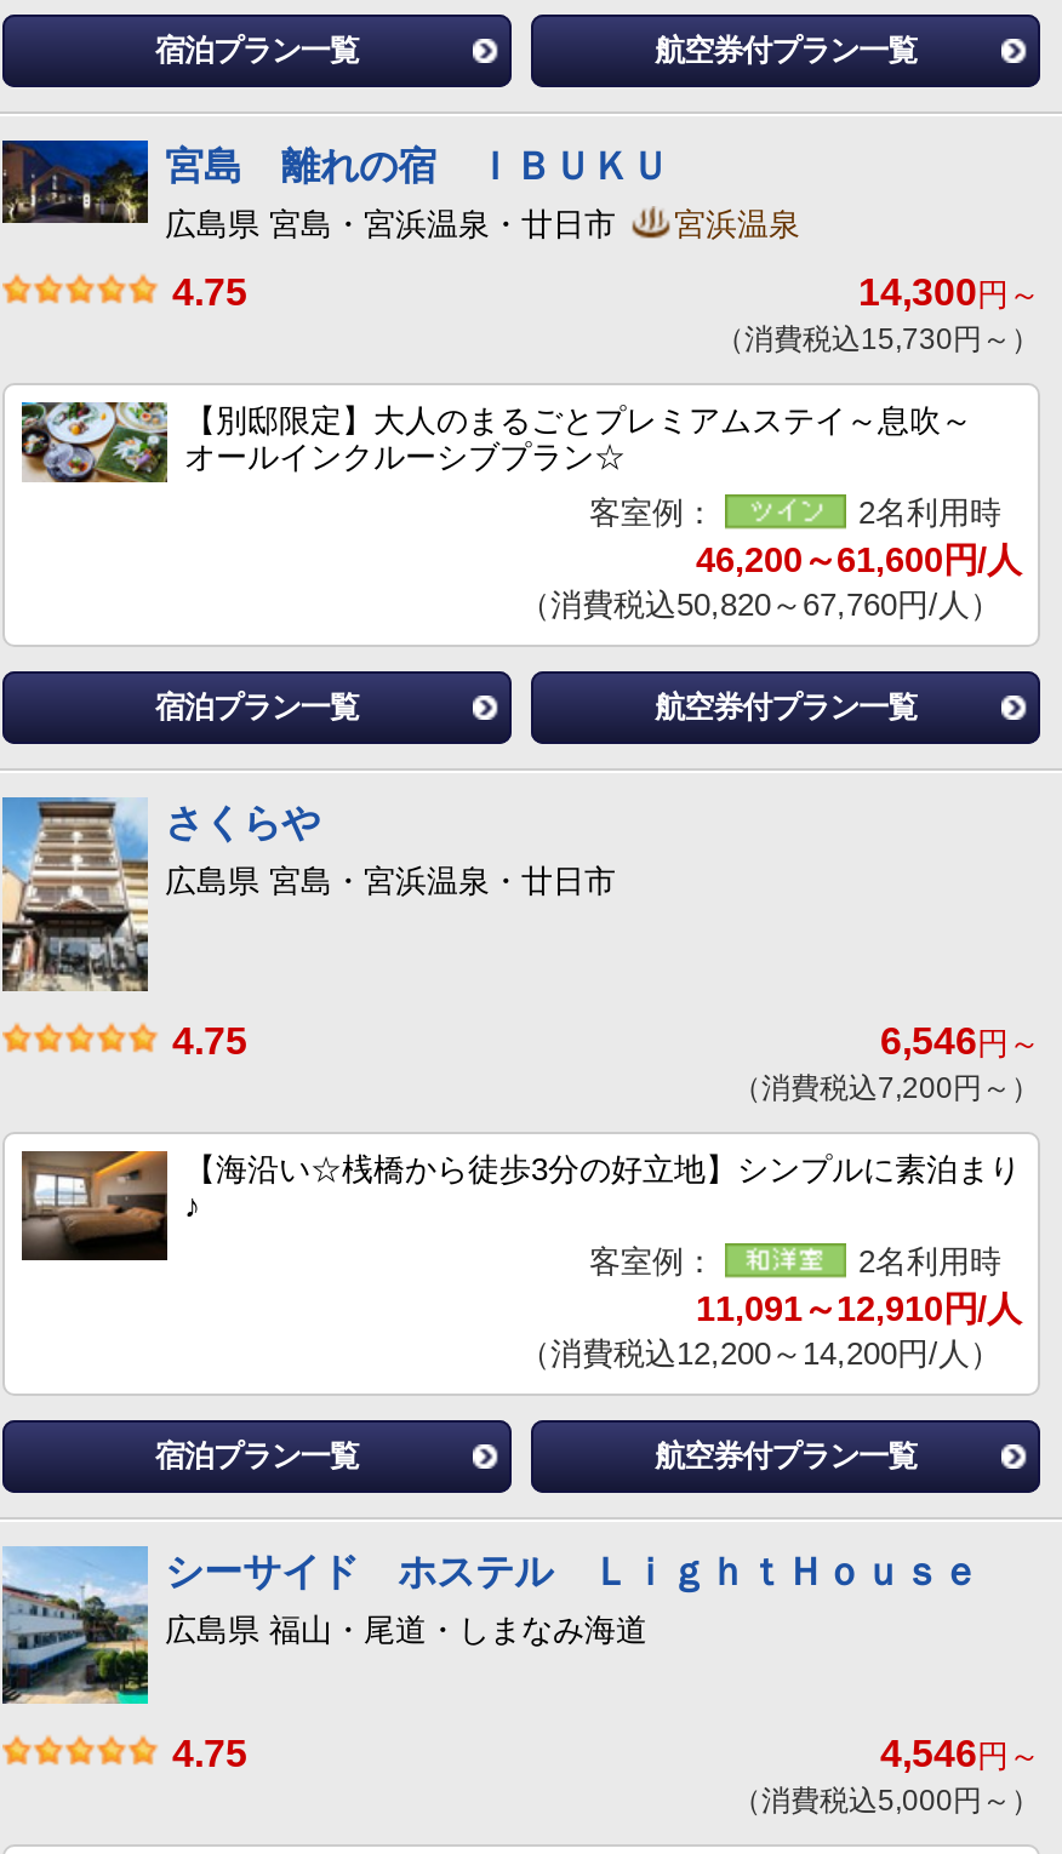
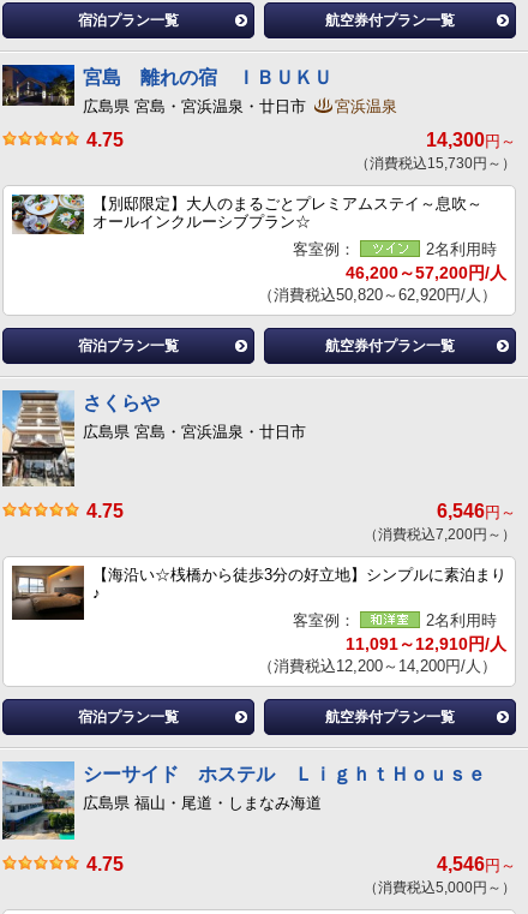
- 46,200～61,600円/人
+ 46,200～57,200円/人

- （消費税込50,820～67,760円/人）
+ （消費税込50,820～62,920円/人）
